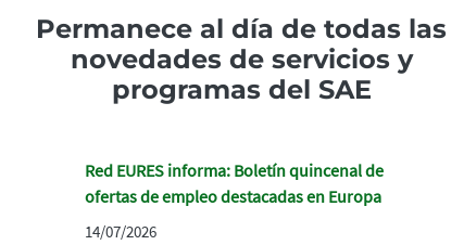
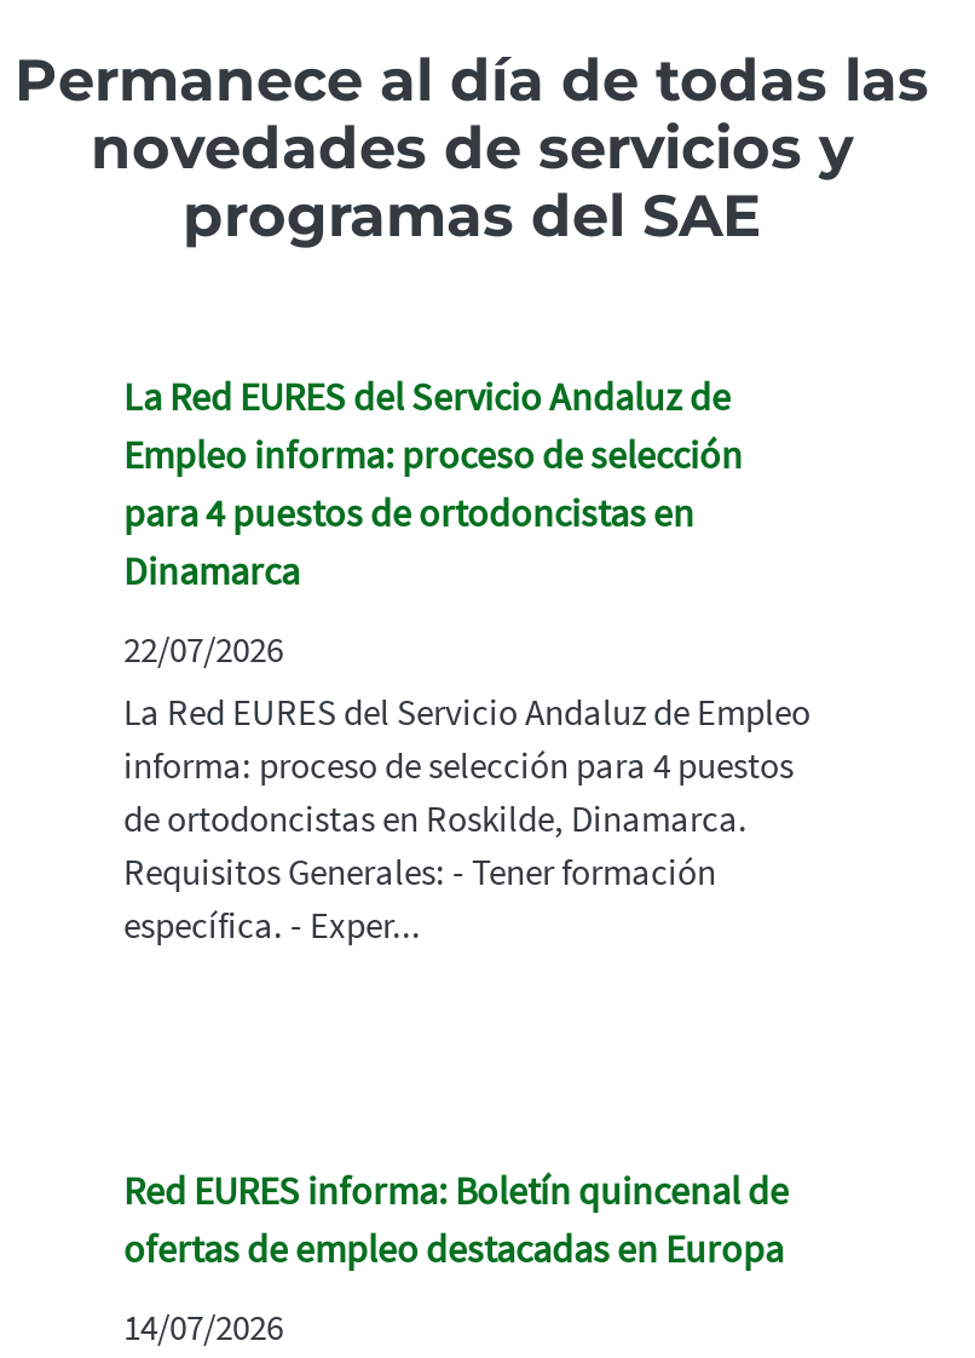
+ La Red EURES del Servicio Andaluz de
+ Empleo informa: proceso de selección
+ para 4 puestos de ortodoncistas en
+ Dinamarca
+ 22/07/2026
+ La Red EURES del Servicio Andaluz de Empleo
+ informa: proceso de selección para 4 puestos
+ de ortodoncistas en Roskilde, Dinamarca.
+ Requisitos Generales: - Tener formación
+ específica. - Exper...
